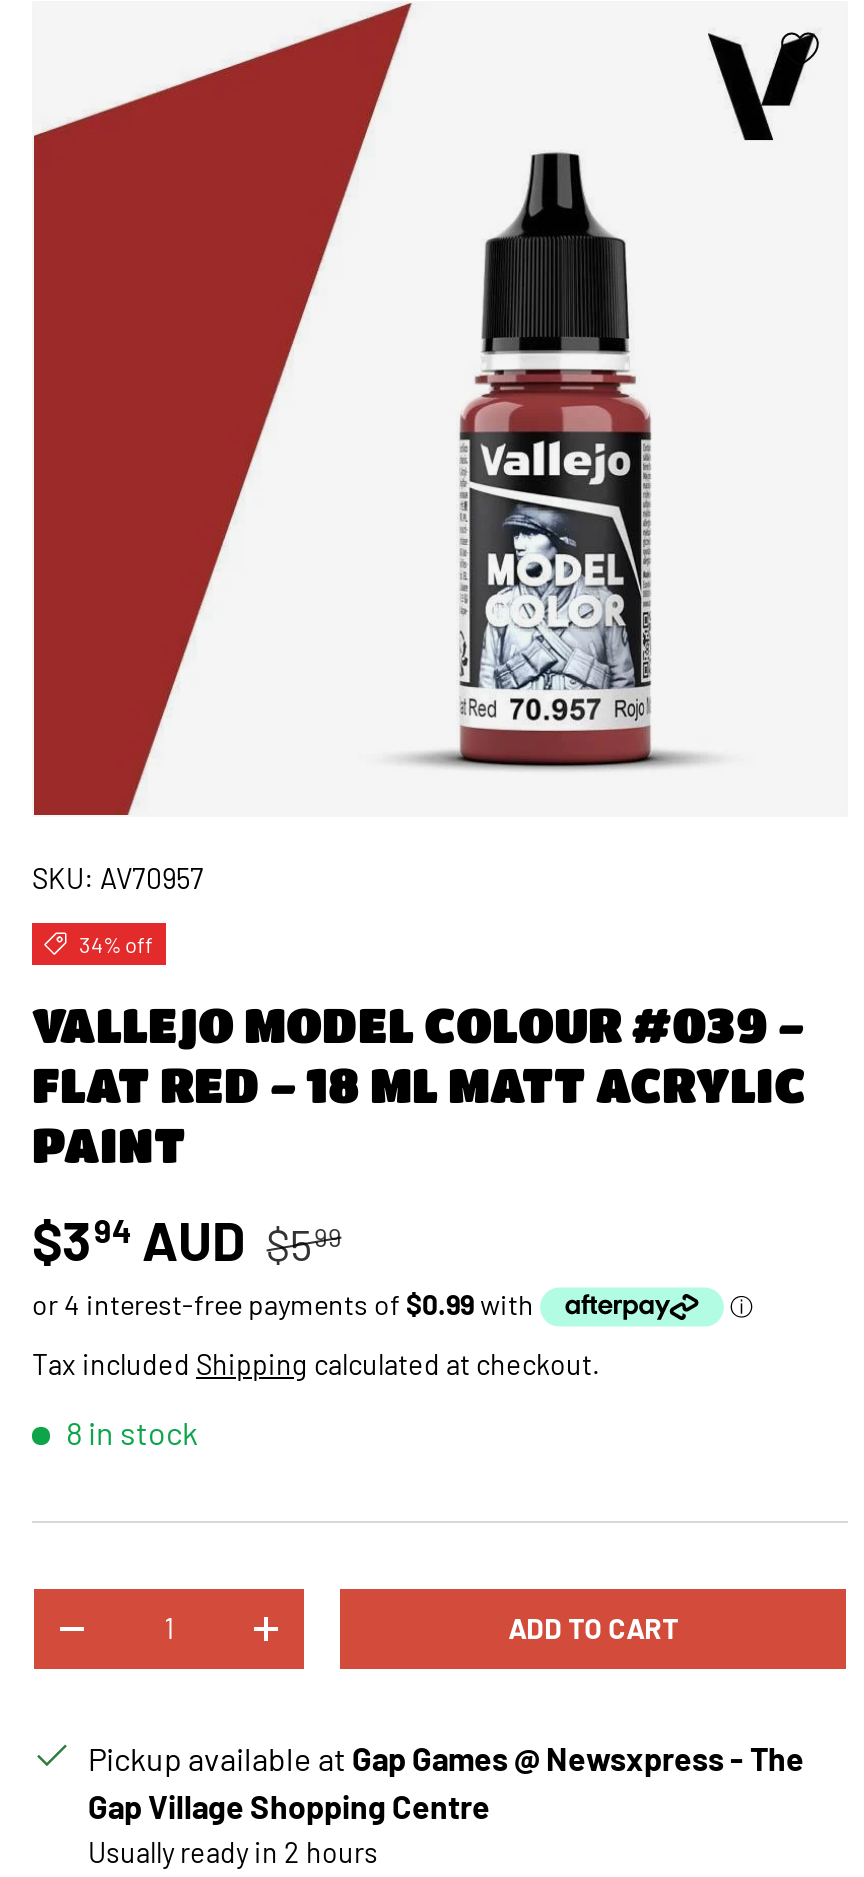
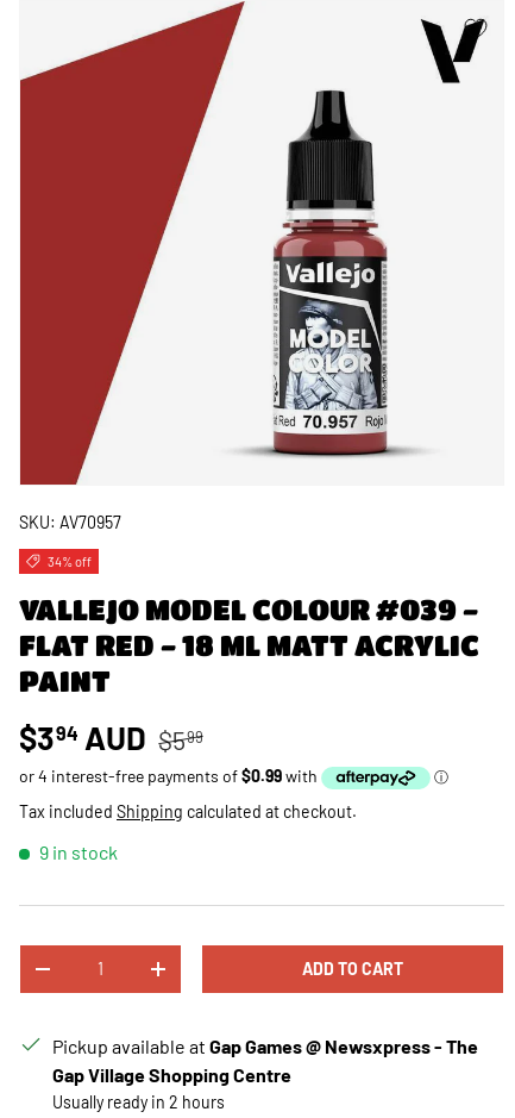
- 8 in stock
+ 9 in stock
